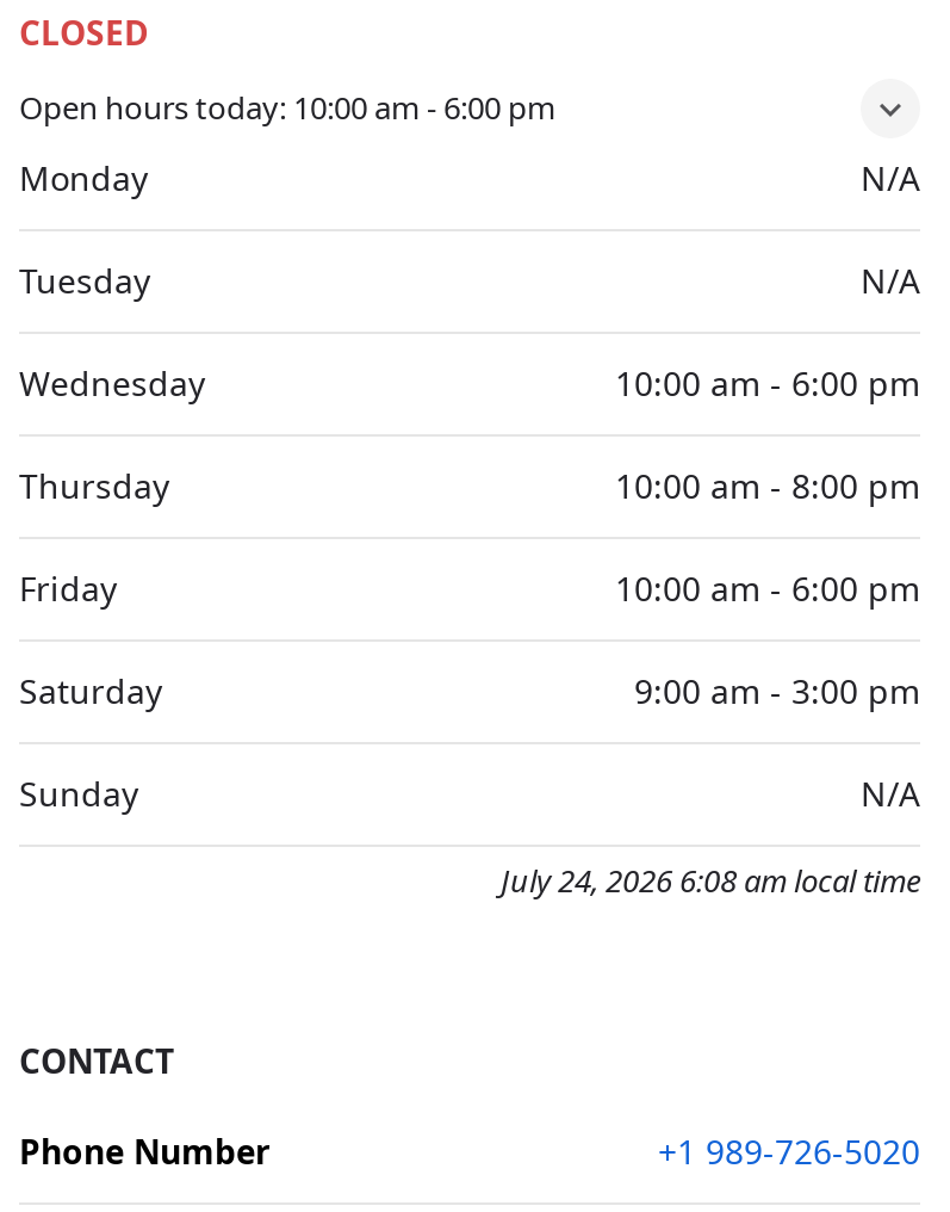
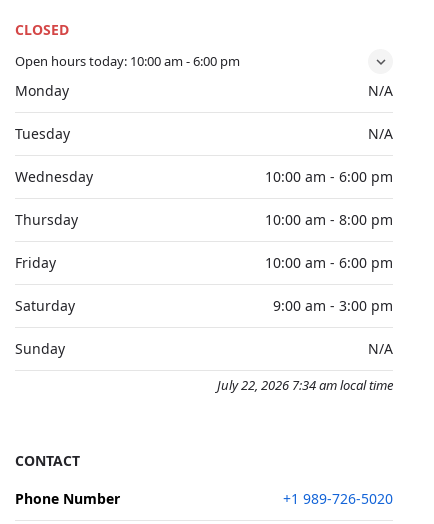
- July 24, 2026 6:08 am local time
+ July 22, 2026 7:34 am local time
